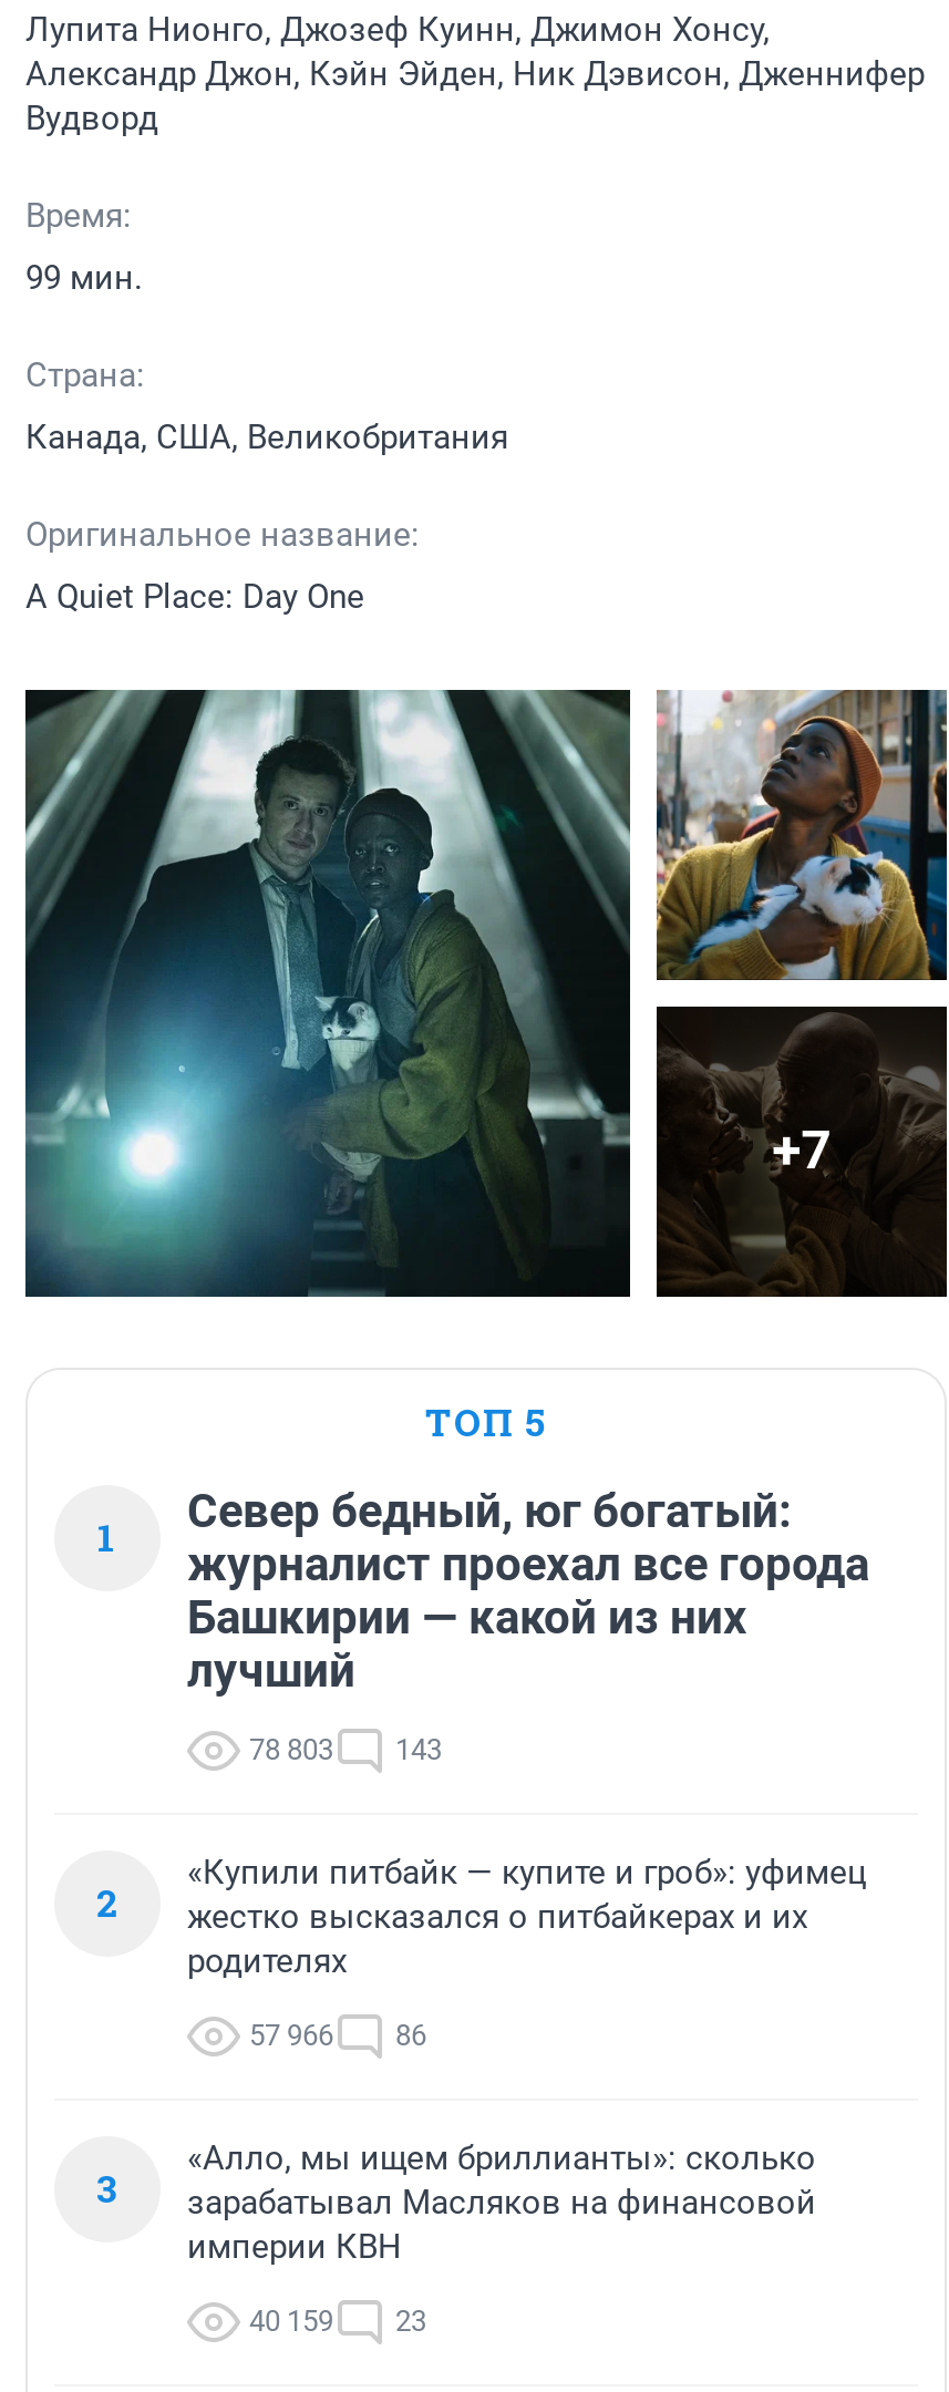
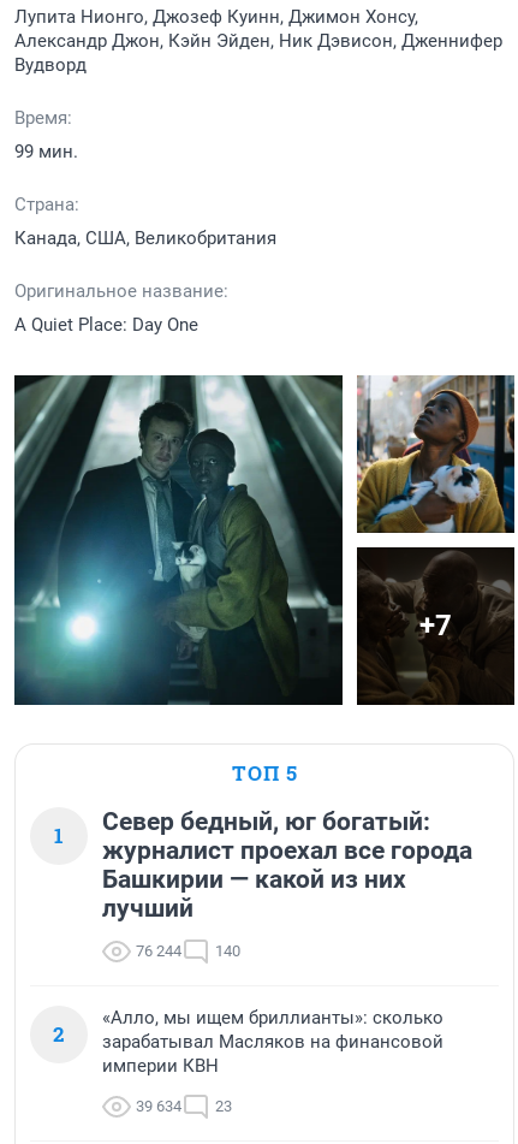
- 78 803
+ 76 244

- 143
+ 140

- «Купили питбайк — купите и гроб»: уфимец
- жестко высказался о питбайкерах и их
- родителях
- 57 966
- 86
- 3

- 40 159 23
+ 39 634 23
